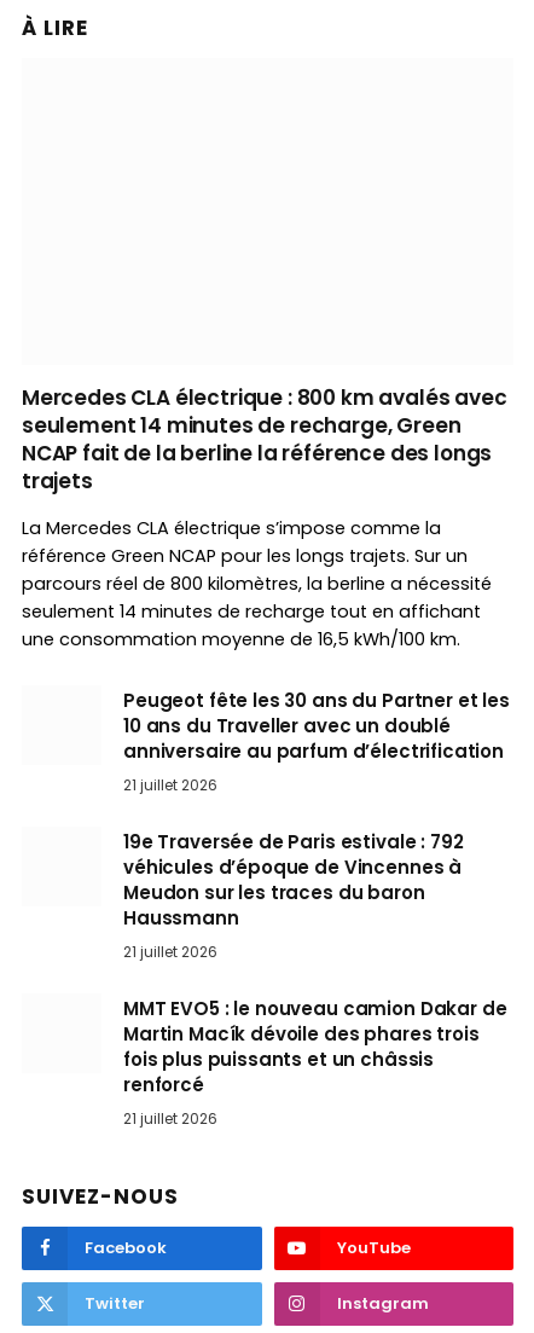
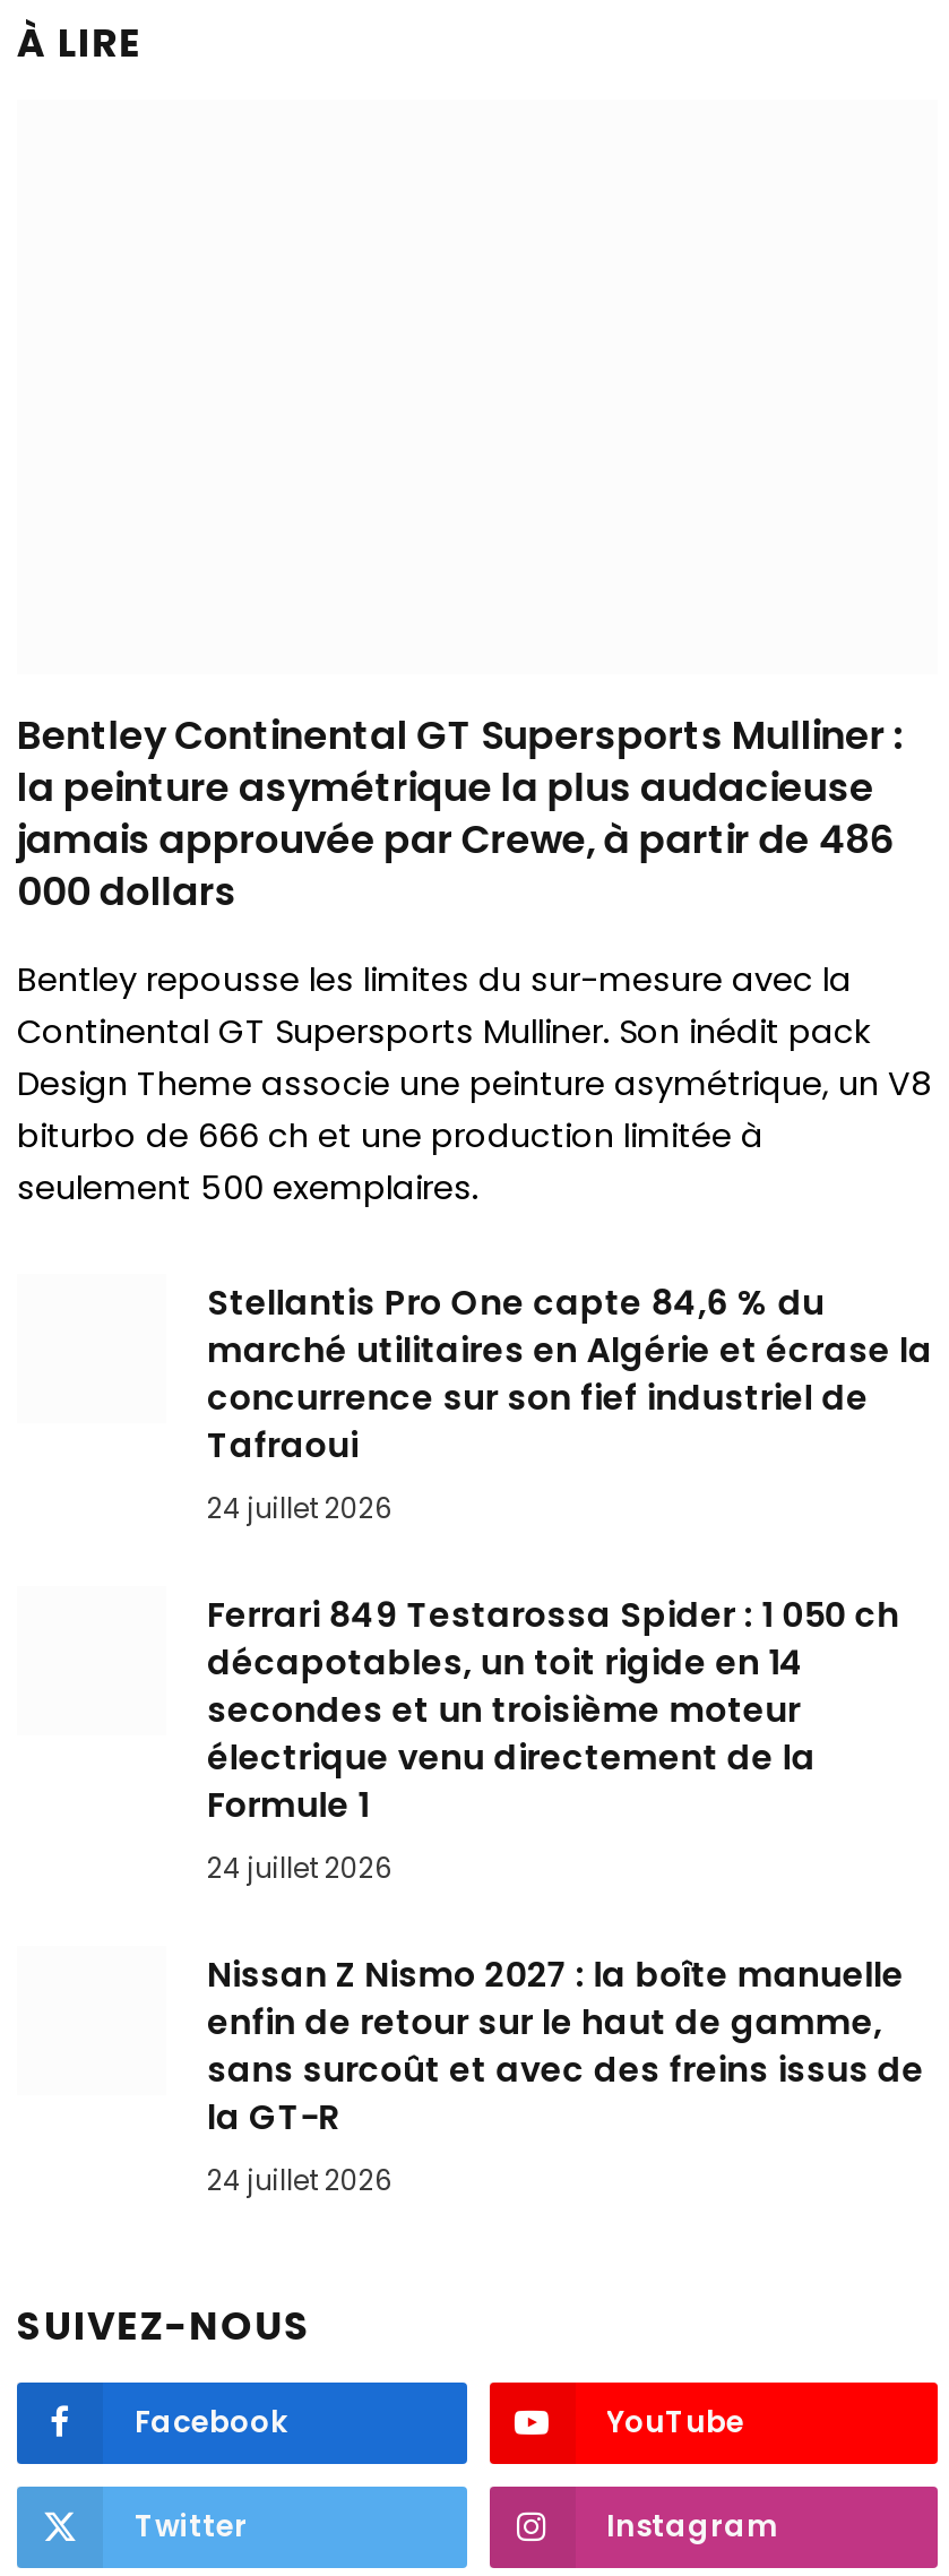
- Mercedes CLA électrique : 800 km avalés avec
- seulement 14 minutes de recharge, Green
- NCAP fait de la berline la référence des longs
- trajets
+ Bentley Continental GT Supersports Mulliner :
+ la peinture asymétrique la plus audacieuse
+ jamais approuvée par Crewe, à partir de 486
+ 000 dollars

- La Mercedes CLA électrique s’impose comme la
- référence Green NCAP pour les longs trajets. Sur un
- parcours réel de 800 kilomètres, la berline a nécessité
- seulement 14 minutes de recharge tout en affichant
- une consommation moyenne de 16,5 kWh/100 km.
+ Bentley repousse les limites du sur-mesure avec la
+ Continental GT Supersports Mulliner. Son inédit pack
+ Design Theme associe une peinture asymétrique, un V8
+ biturbo de 666 ch et une production limitée à
+ seulement 500 exemplaires.

- Peugeot fête les 30 ans du Partner et les
- 10 ans du Traveller avec un doublé
- anniversaire au parfum d’électrification
- 21 juillet 2026
+ Stellantis Pro One capte 84,6 % du
+ marché utilitaires en Algérie et écrase la
+ concurrence sur son fief industriel de
+ Tafraoui
+ 24 juillet 2026

- 19e Traversée de Paris estivale : 792
- véhicules d’époque de Vincennes à
- Meudon sur les traces du baron
- Haussmann
- 21 juillet 2026
+ Ferrari 849 Testarossa Spider : 1 050 ch
+ décapotables, un toit rigide en 14
+ secondes et un troisième moteur
+ électrique venu directement de la
+ Formule 1
+ 24 juillet 2026

- MMT EVO5 : le nouveau camion Dakar de
- Martin Macík dévoile des phares trois
- fois plus puissants et un châssis
- renforcé
- 21 juillet 2026
+ Nissan Z Nismo 2027 : la boîte manuelle
+ enfin de retour sur le haut de gamme,
+ sans surcoût et avec des freins issus de
+ la GT-R
+ 24 juillet 2026
